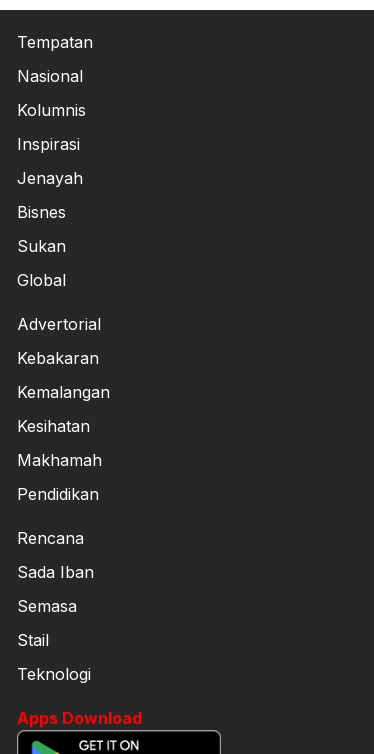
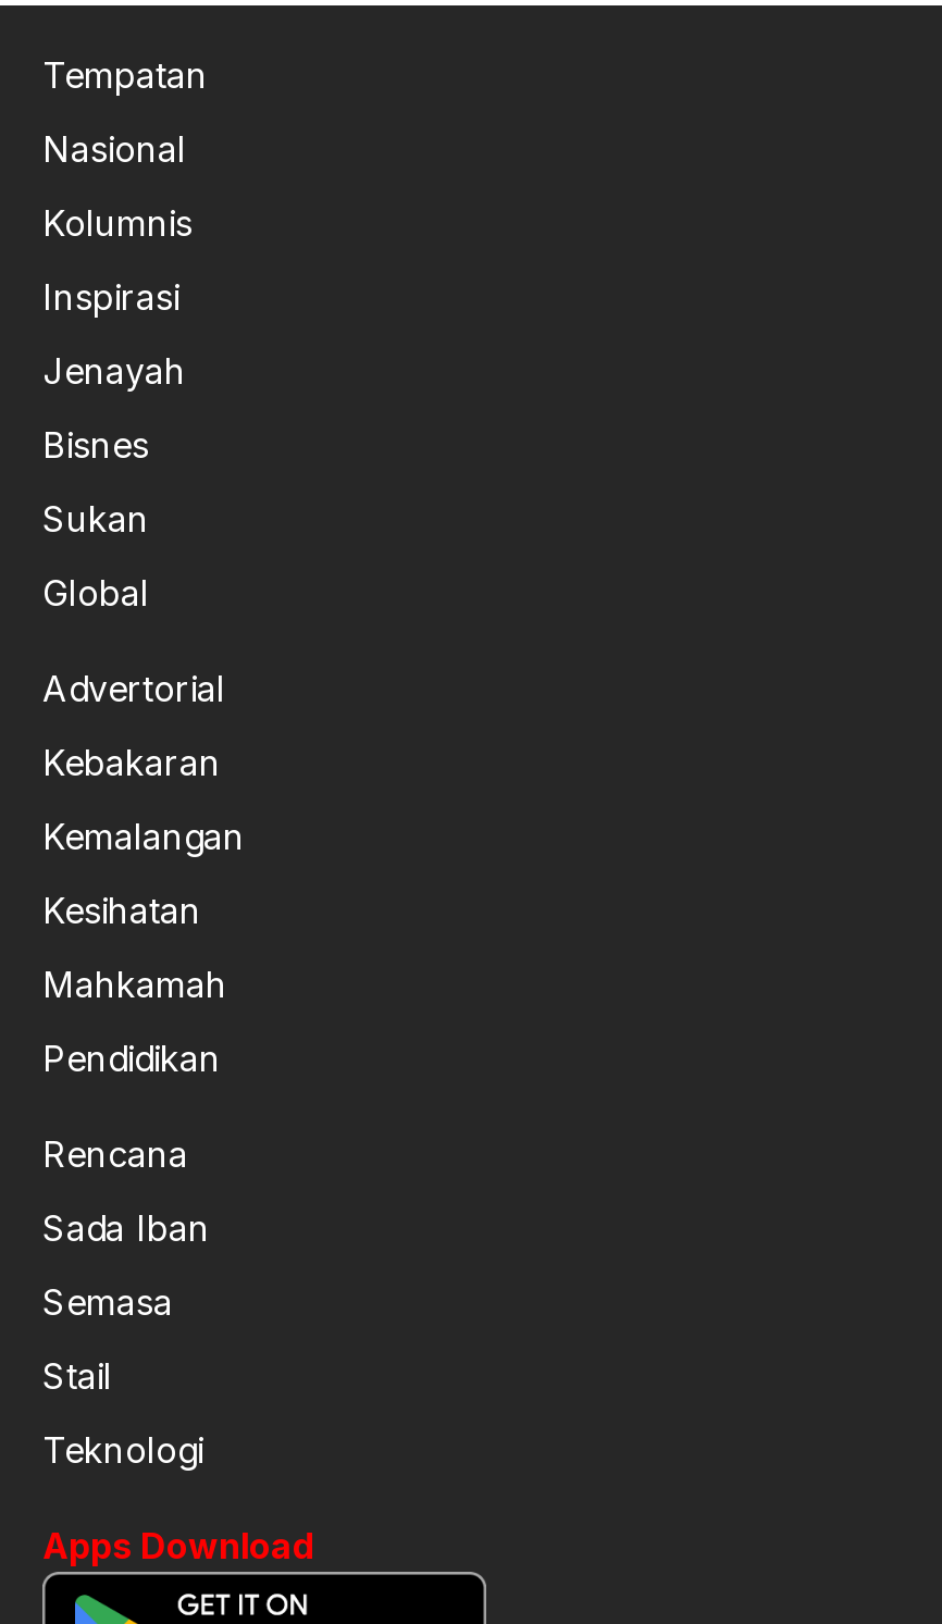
- Makhamah
+ Mahkamah
